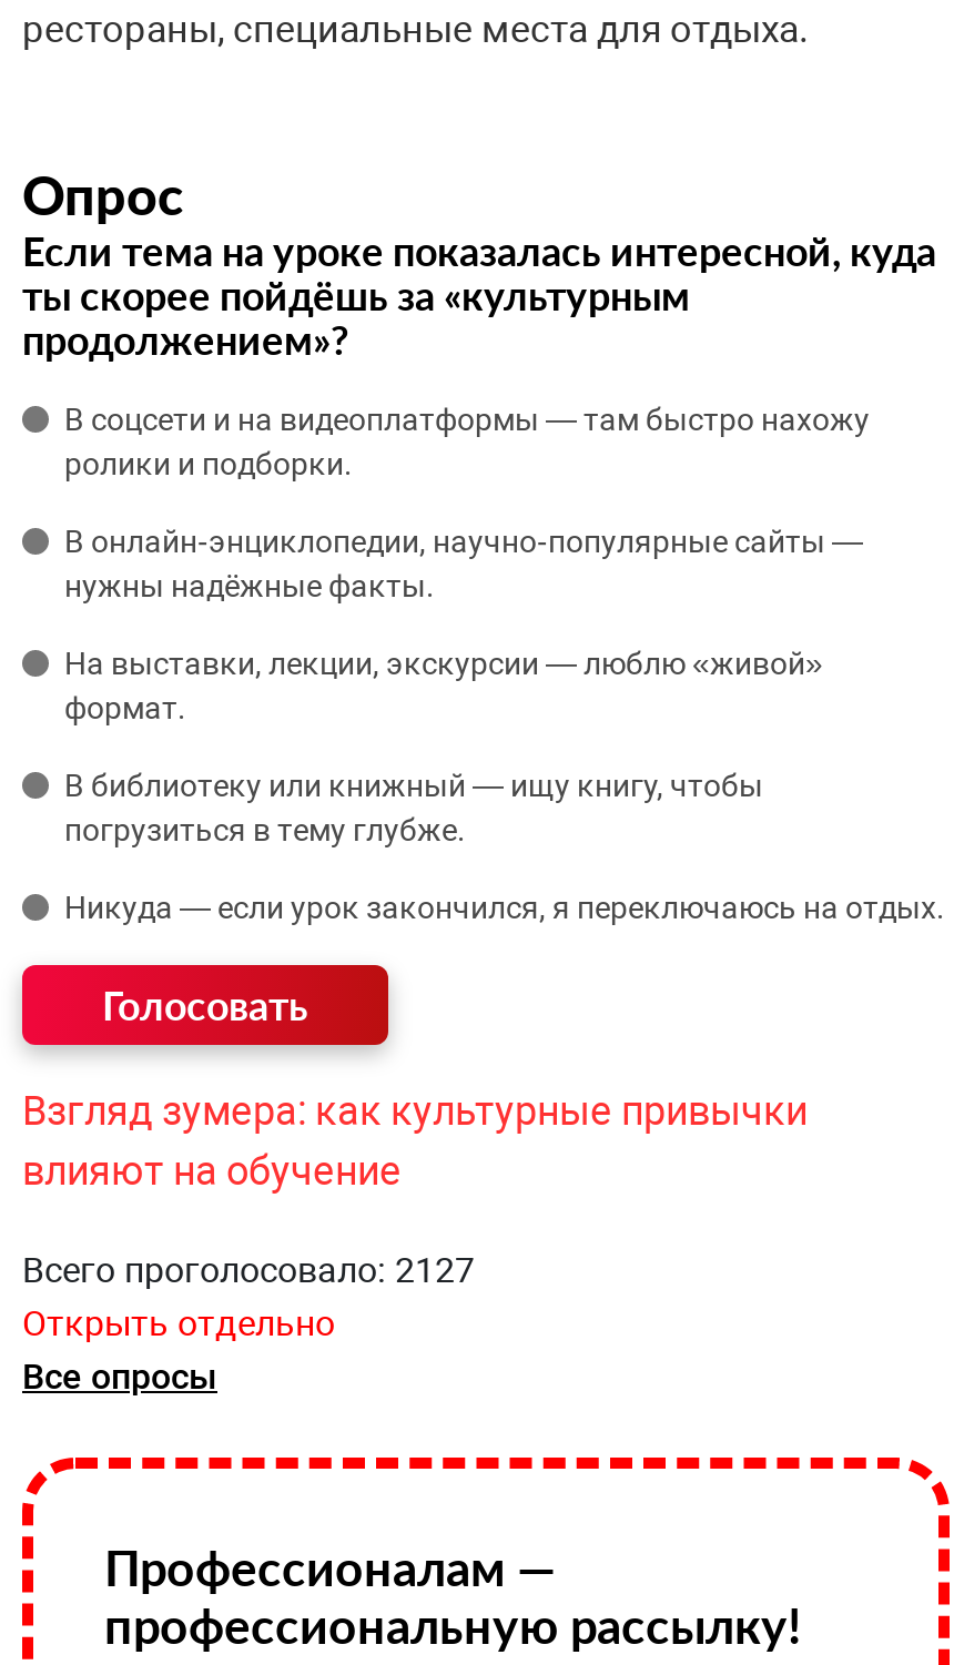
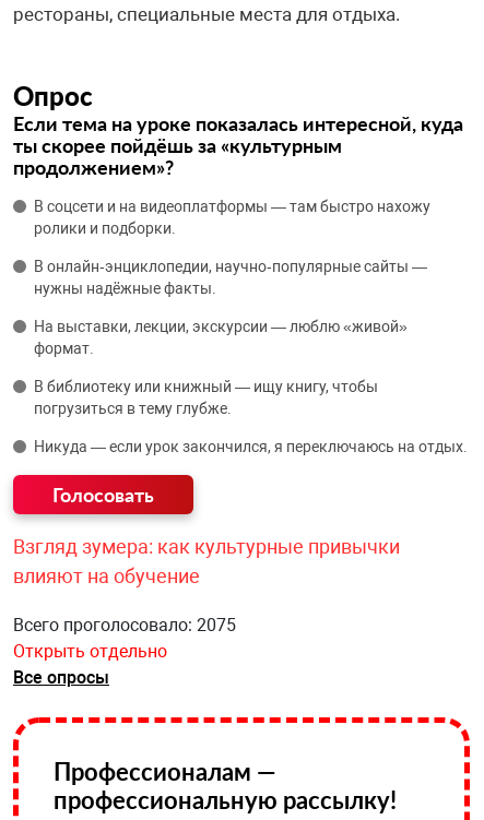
- Всего проголосовало: 2127
+ Всего проголосовало: 2075
